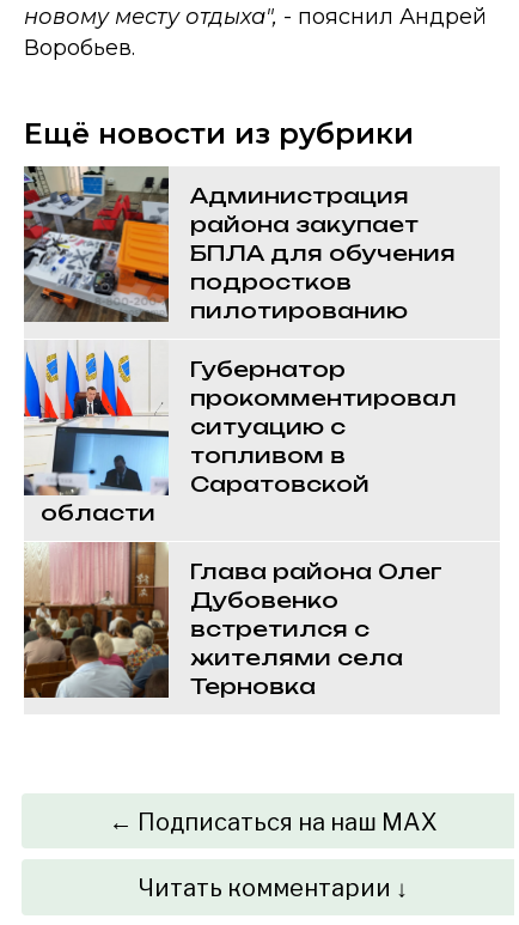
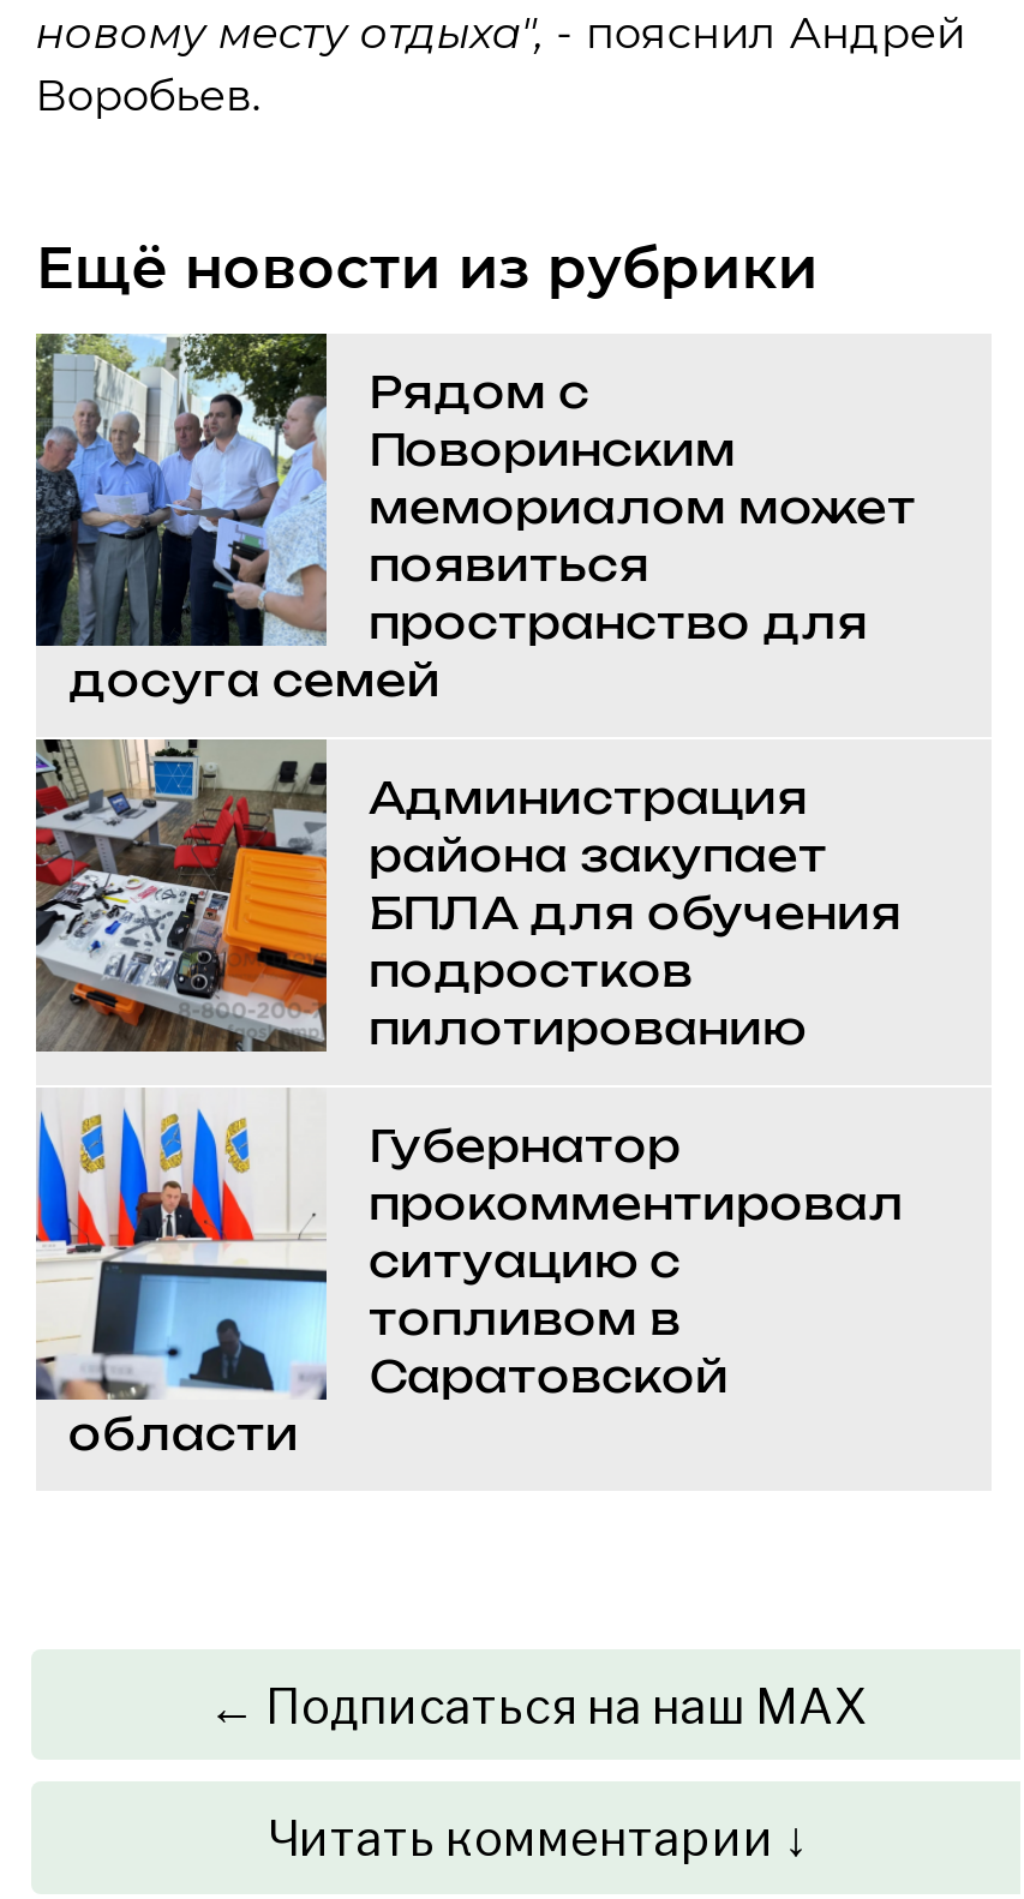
+ [image]
+ Рядом с
+ Поворинским
+ мемориалом может
+ появиться
+ пространство для
+ досуга семей

moved down: [image] | Администрация | района закупает | ... | Саратовской | области

- [image]
- Глава района Олег
- Дубовенко
- встретился с
- жителями села
- Терновка
